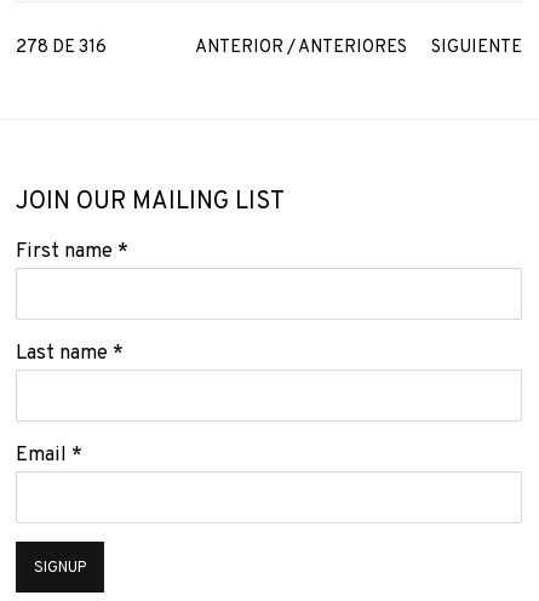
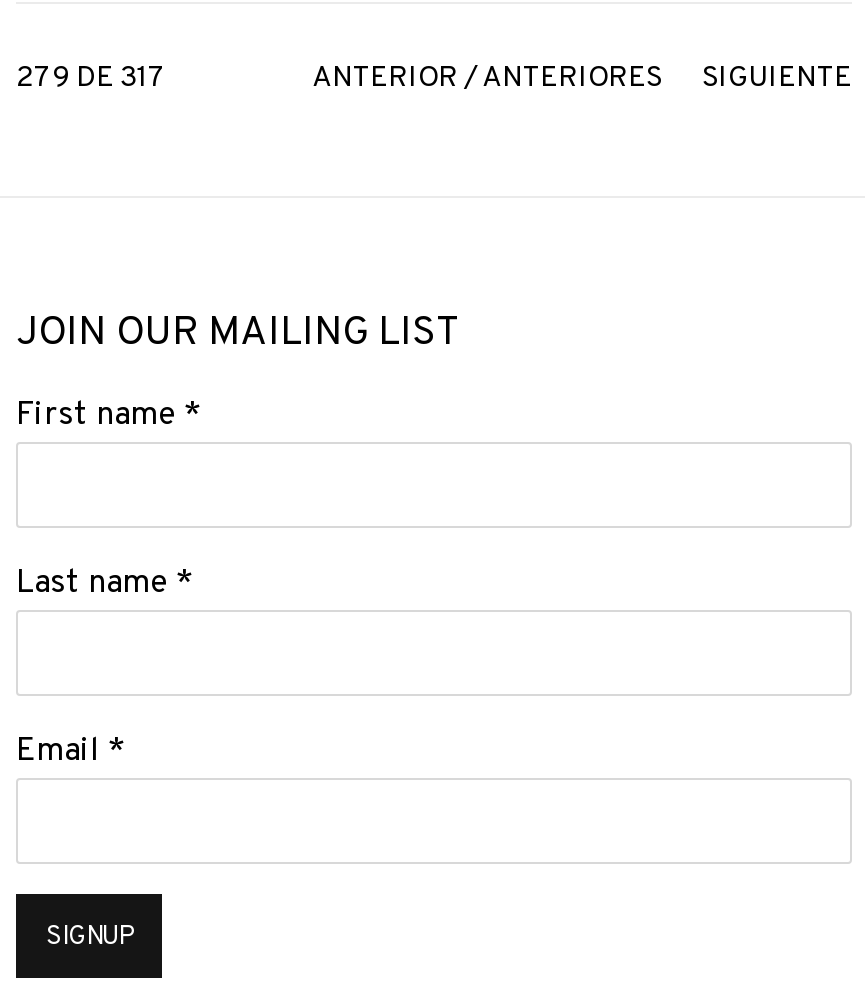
- 278 DE 316
+ 279 DE 317
